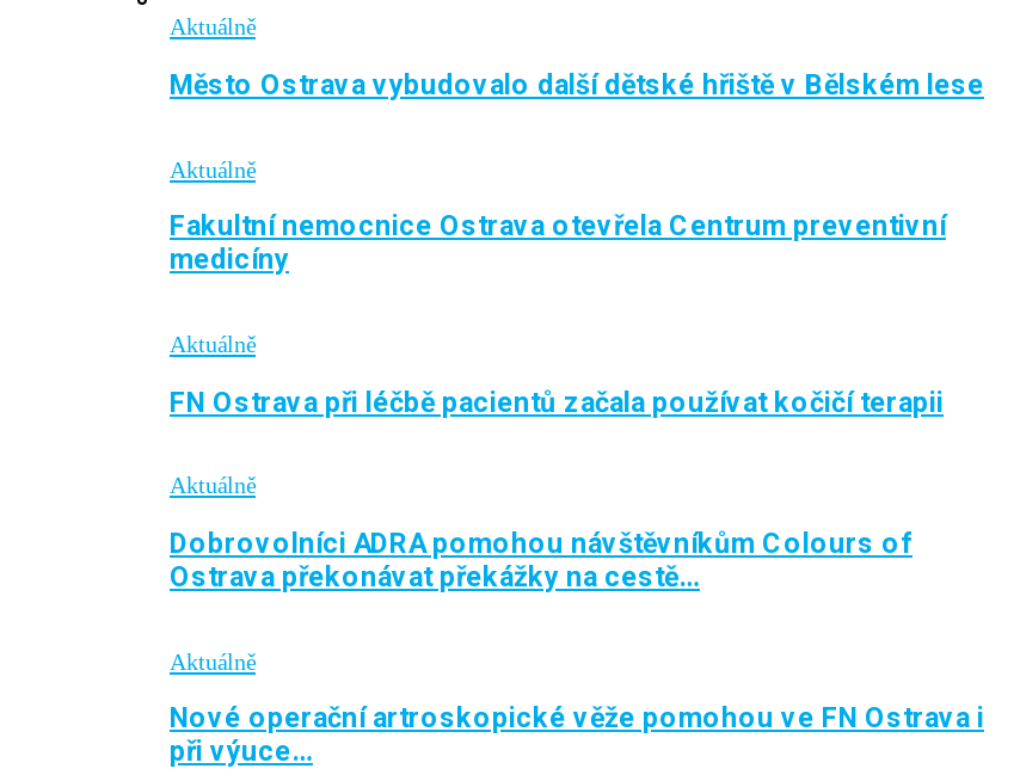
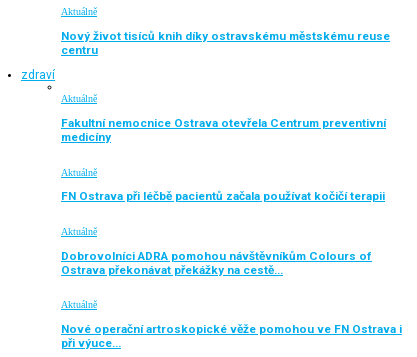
- Město Ostrava vybudovalo další dětské hřiště v Bělském lese
+ Nový život tisíců knih díky ostravskému městskému reuse
+ centru
+ zdraví
